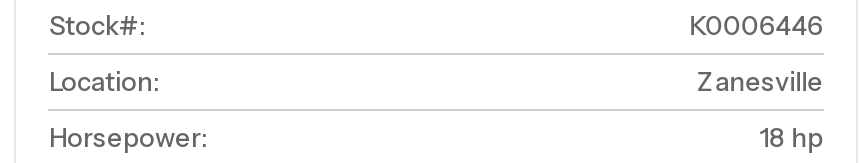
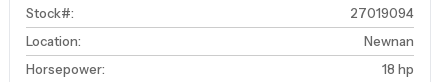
- K0006446
+ 27019094

- Zanesville
+ Newnan
